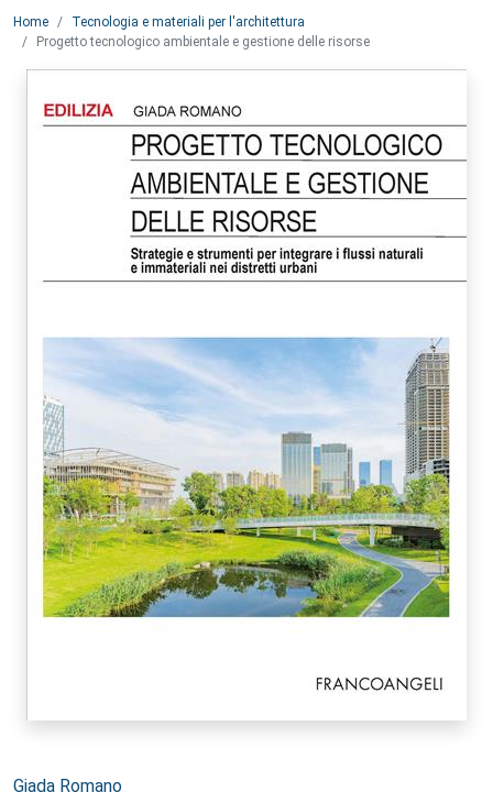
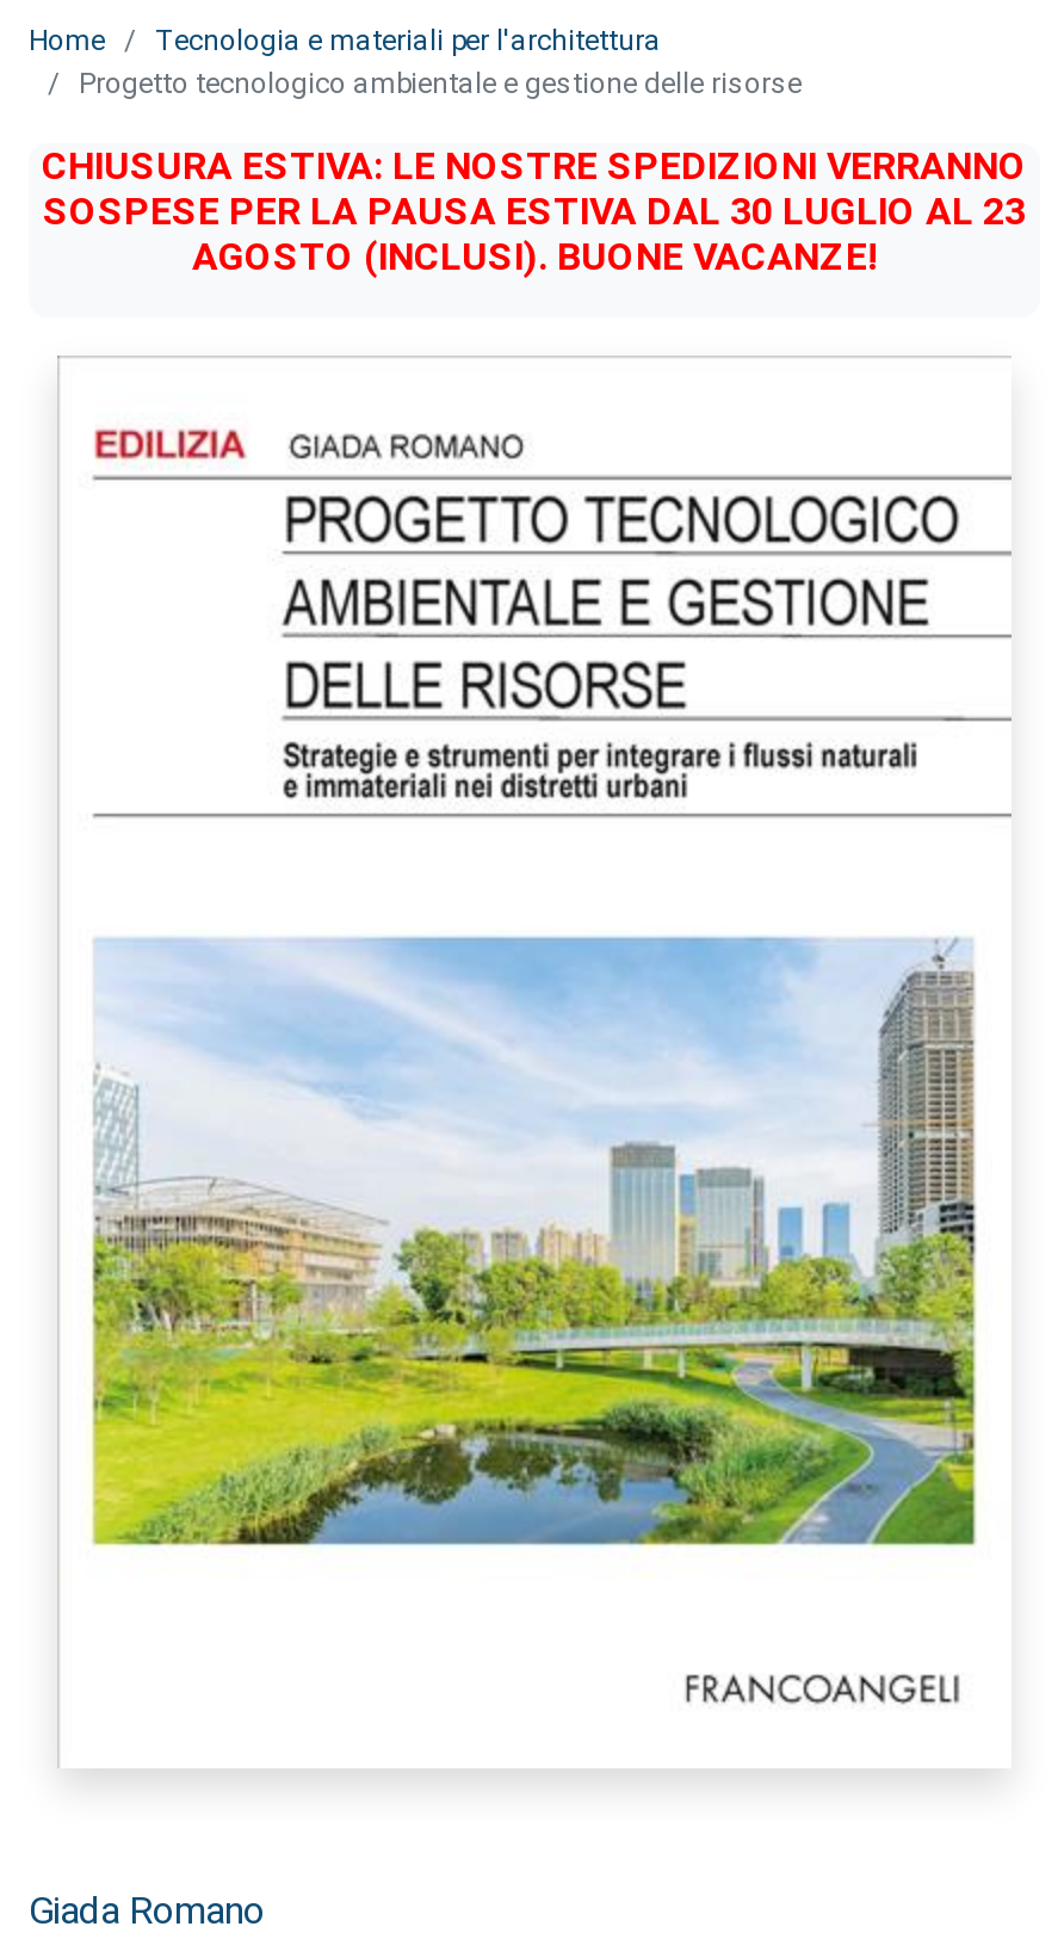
+ CHIUSURA ESTIVA: LE NOSTRE SPEDIZIONI VERRANNO
+ SOSPESE PER LA PAUSA ESTIVA DAL 30 LUGLIO AL 23
+ AGOSTO (INCLUSI). BUONE VACANZE!
